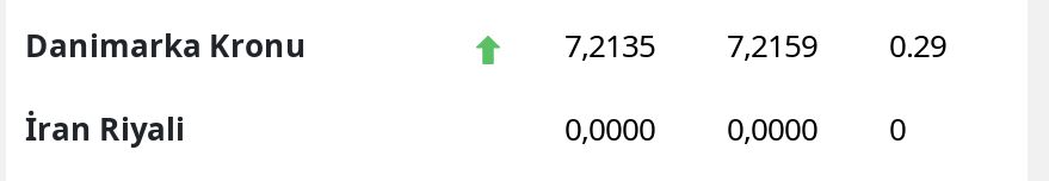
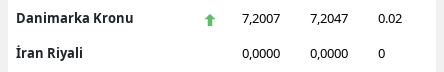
- 7,2135
+ 7,2007

- 7,2159
+ 7,2047

- 0.29
+ 0.02
